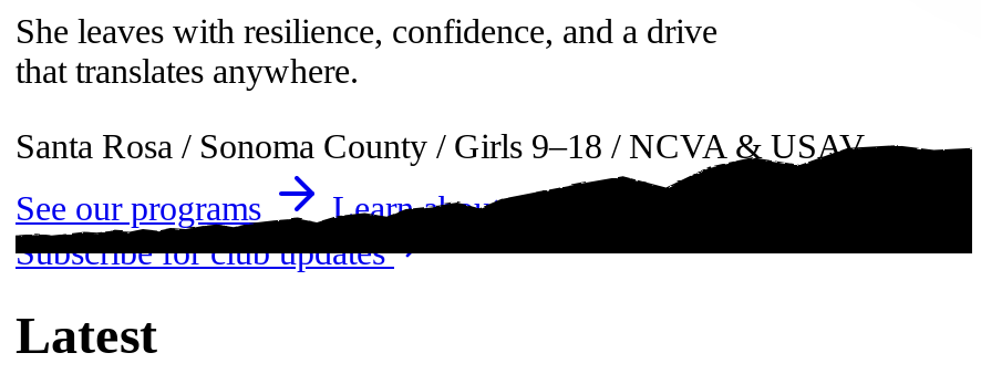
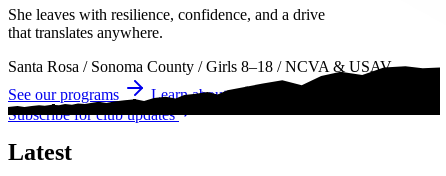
- Santa Rosa / Sonoma County / Girls 9–18 / NCVA & USAV
+ Santa Rosa / Sonoma County / Girls 8–18 / NCVA & USAV
